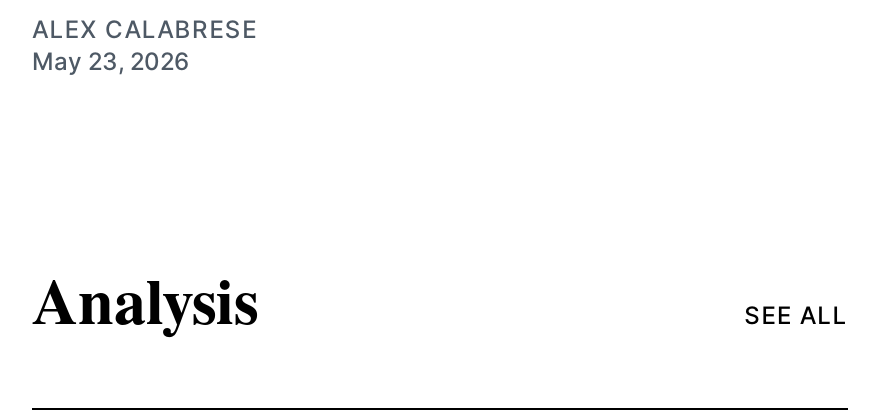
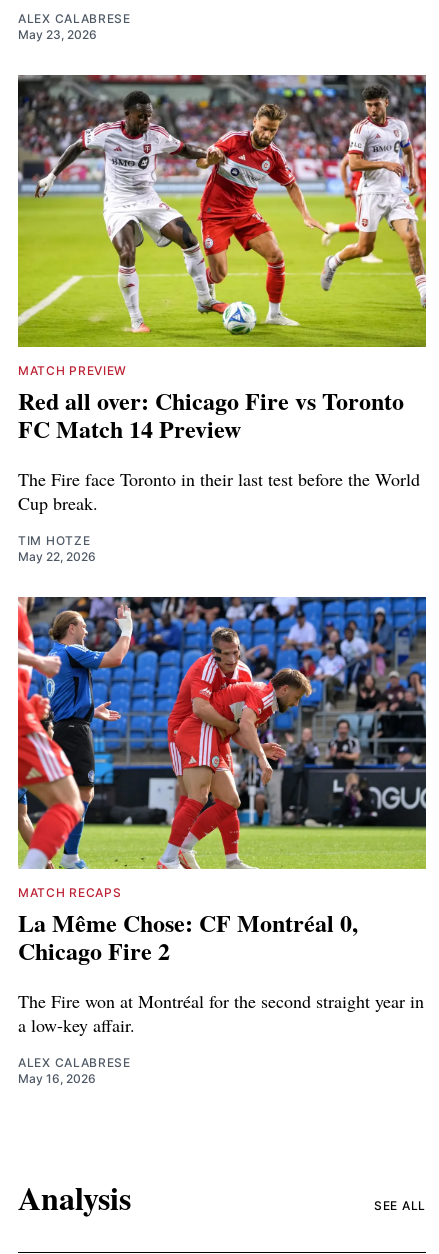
+ [image]
+ MATCH PREVIEW
+ Red all over: Chicago Fire vs Toronto
+ FC Match 14 Preview
+ The Fire face Toronto in their last test before the World
+ Cup break.
+ TIM HOTZE
+ May 22, 2026

+ [image]
+ MATCH RECAPS
+ La Même Chose: CF Montréal 0,
+ Chicago Fire 2
+ The Fire won at Montréal for the second straight year in
+ a low-key affair.
+ ALEX CALABRESE
+ May 16, 2026
